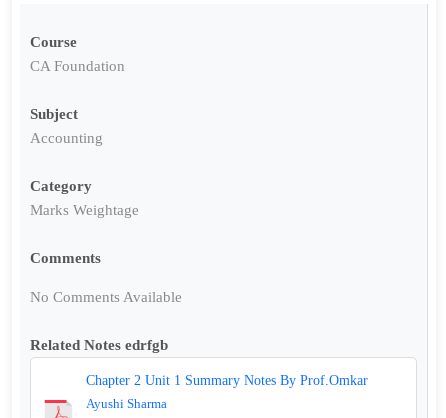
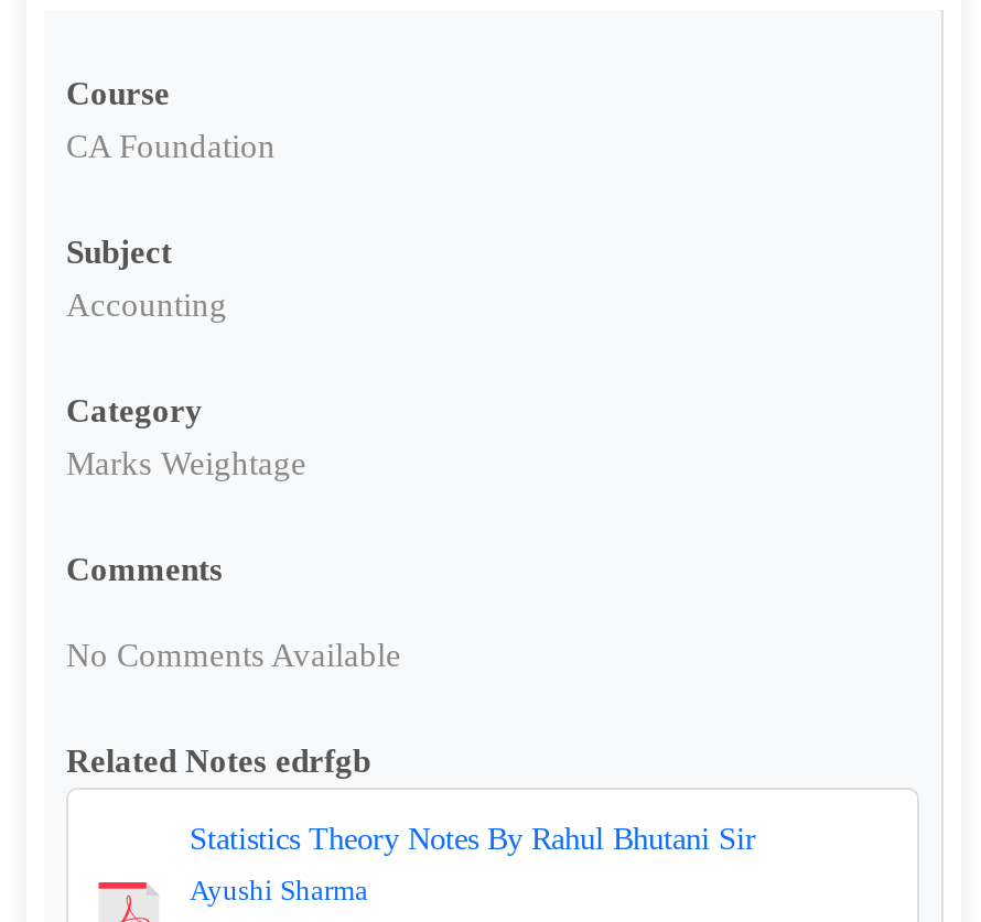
- Chapter 2 Unit 1 Summary Notes By Prof.Omkar
+ Statistics Theory Notes By Rahul Bhutani Sir
